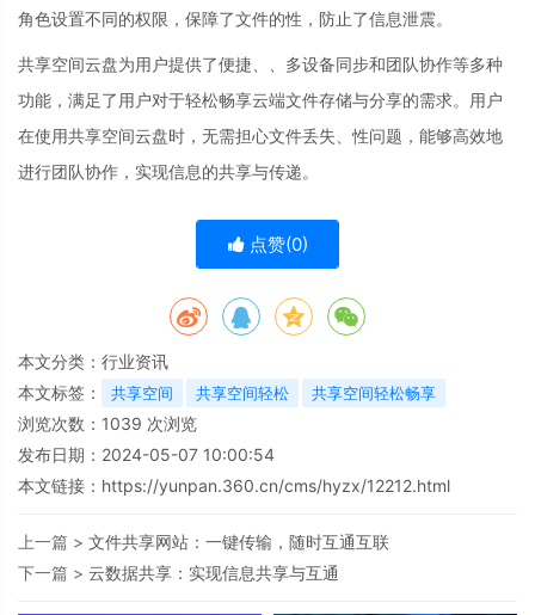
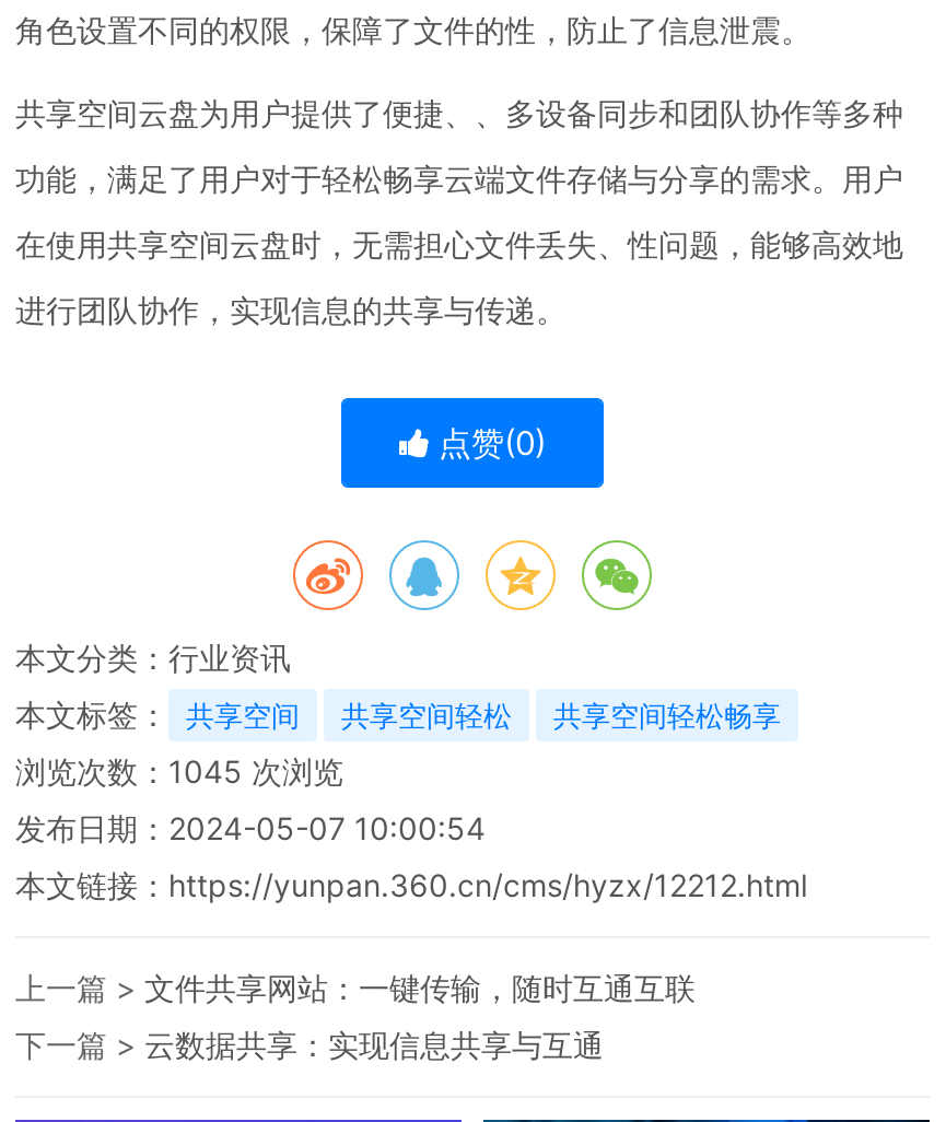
- 浏览次数：1039次浏览
+ 浏览次数：1045次浏览
